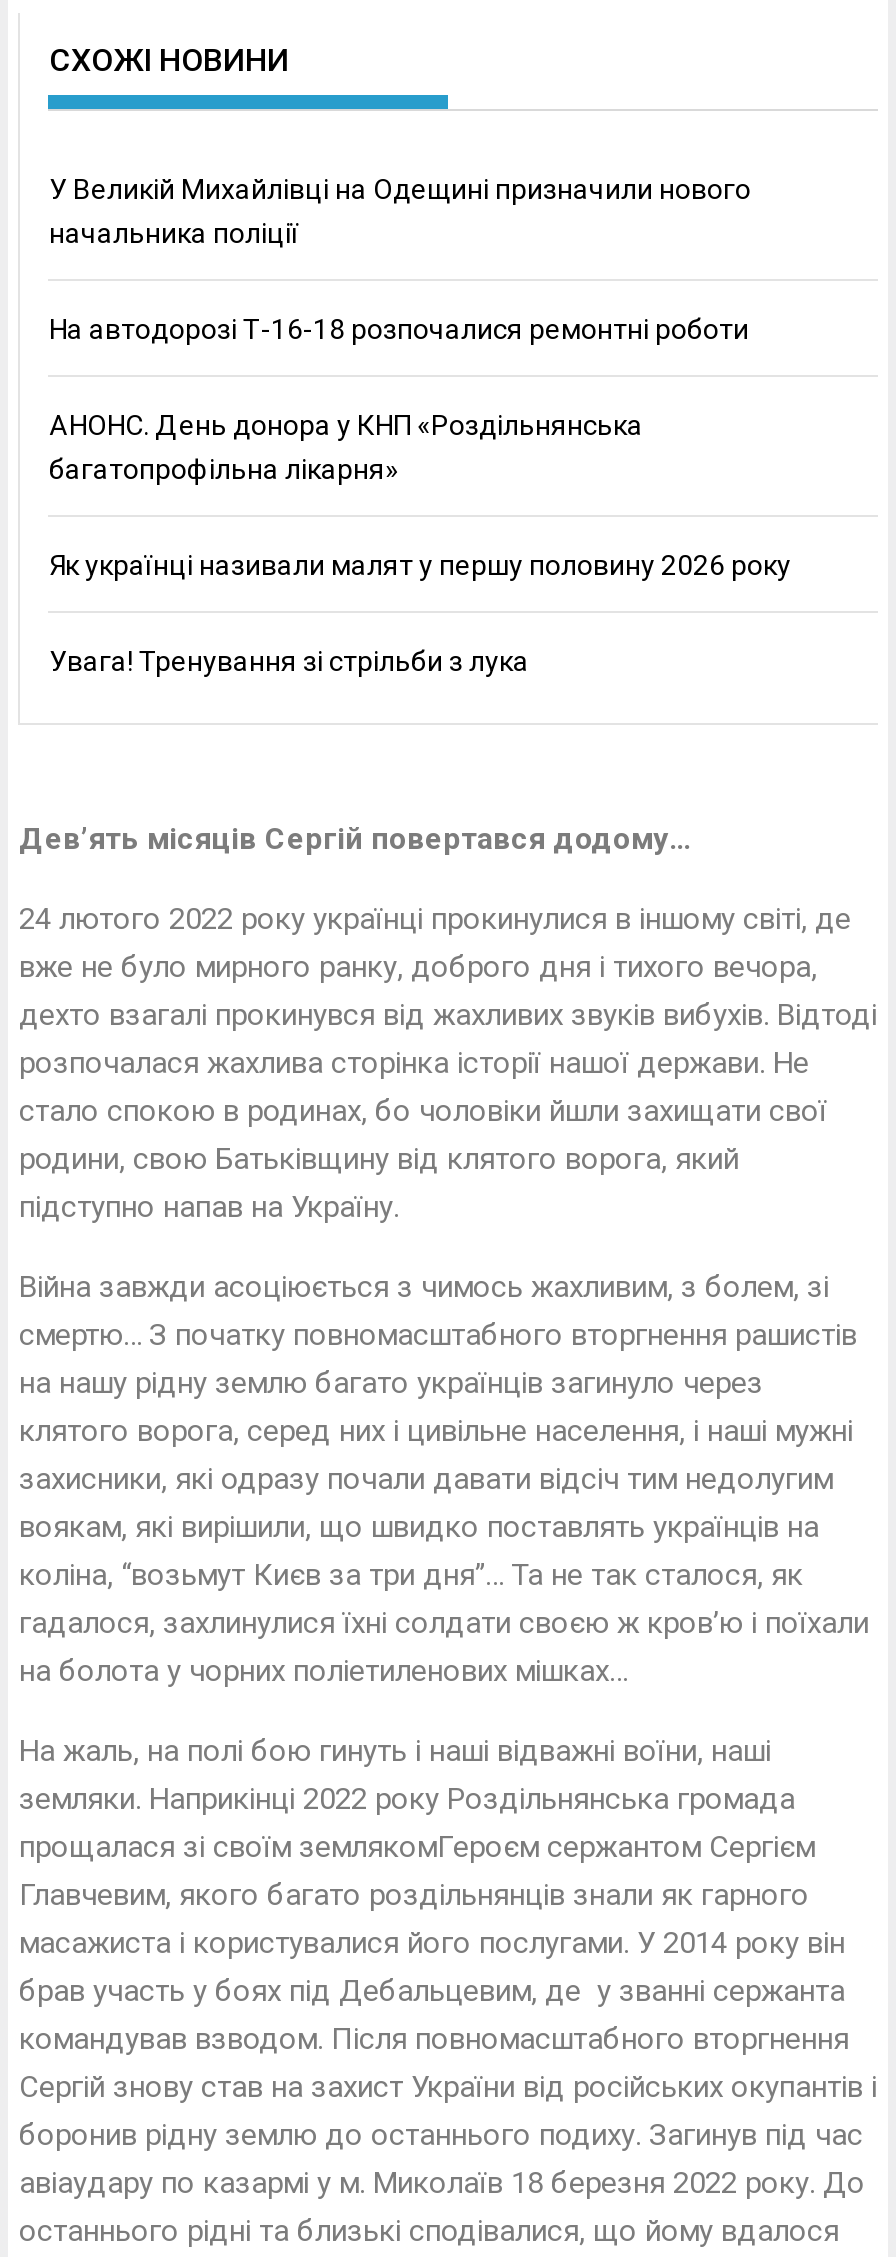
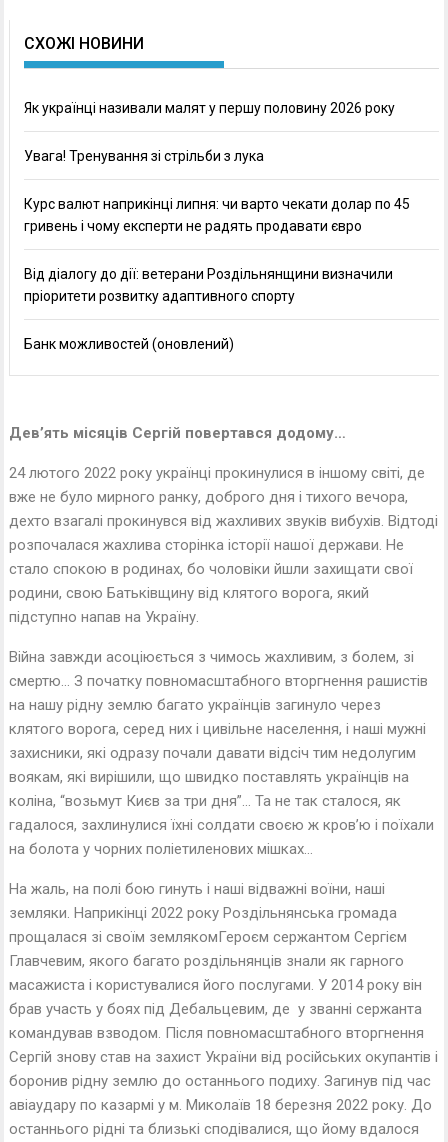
- У Великій Михайлівці на Одещині призначили нового
- начальника поліції
- На автодорозі Т-16-18 розпочалися ремонтні роботи
- АНОНС. День донора у КНП «Роздільнянська
- багатопрофільна лікарня»

moved up: Як українці називали малят у першу половину 2026 року | Увага! Тренування зі стрільби з лука

+ Курс валют наприкінці липня: чи варто чекати долар по 45
+ гривень і чому експерти не радять продавати євро
+ Від діалогу до дії: ветерани Роздільнянщини визначили
+ пріоритети розвитку адаптивного спорту
+ Банк можливостей (оновлений)
